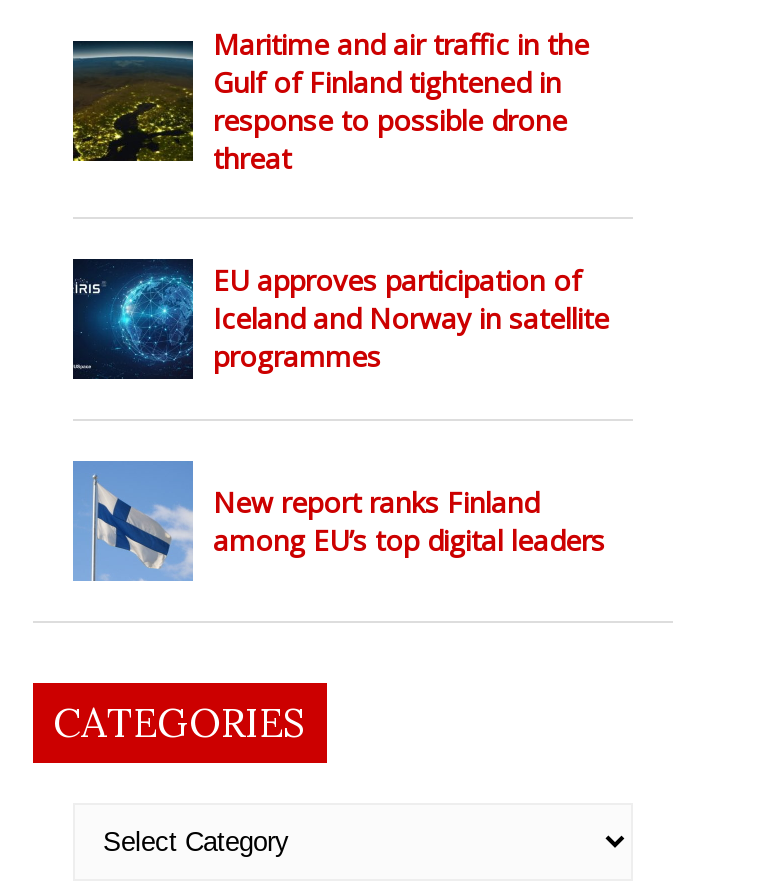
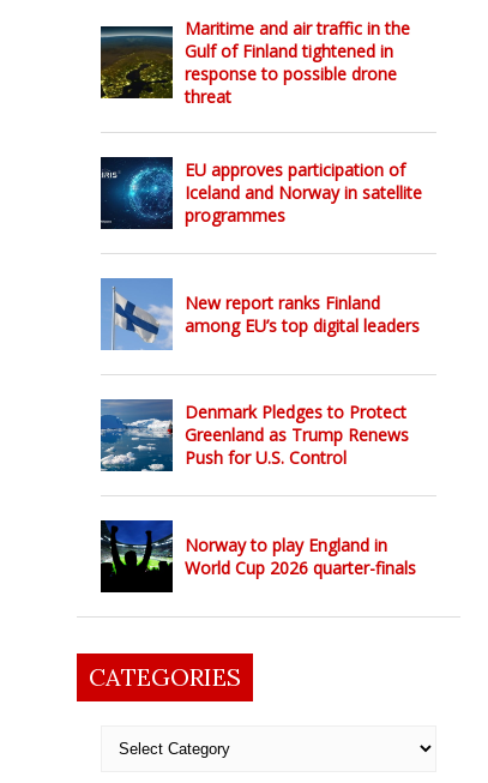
+ [image]
+ Denmark Pledges to Protect
+ Greenland as Trump Renews
+ Push for U.S. Control

+ [image]
+ Norway to play England in
+ World Cup 2026 quarter-finals
